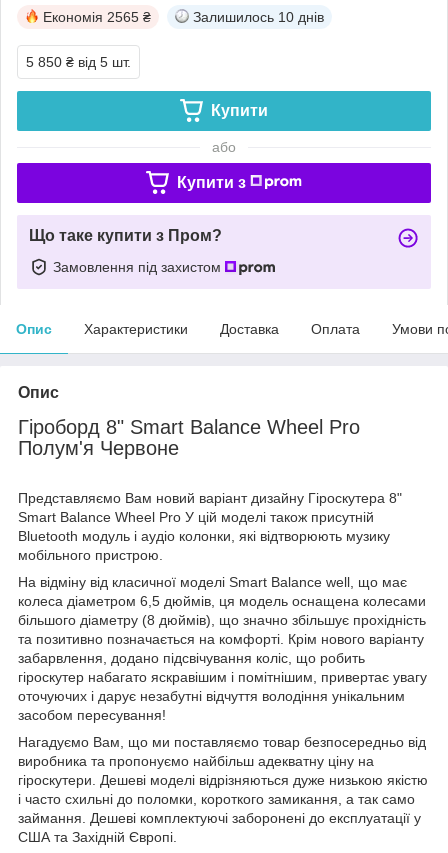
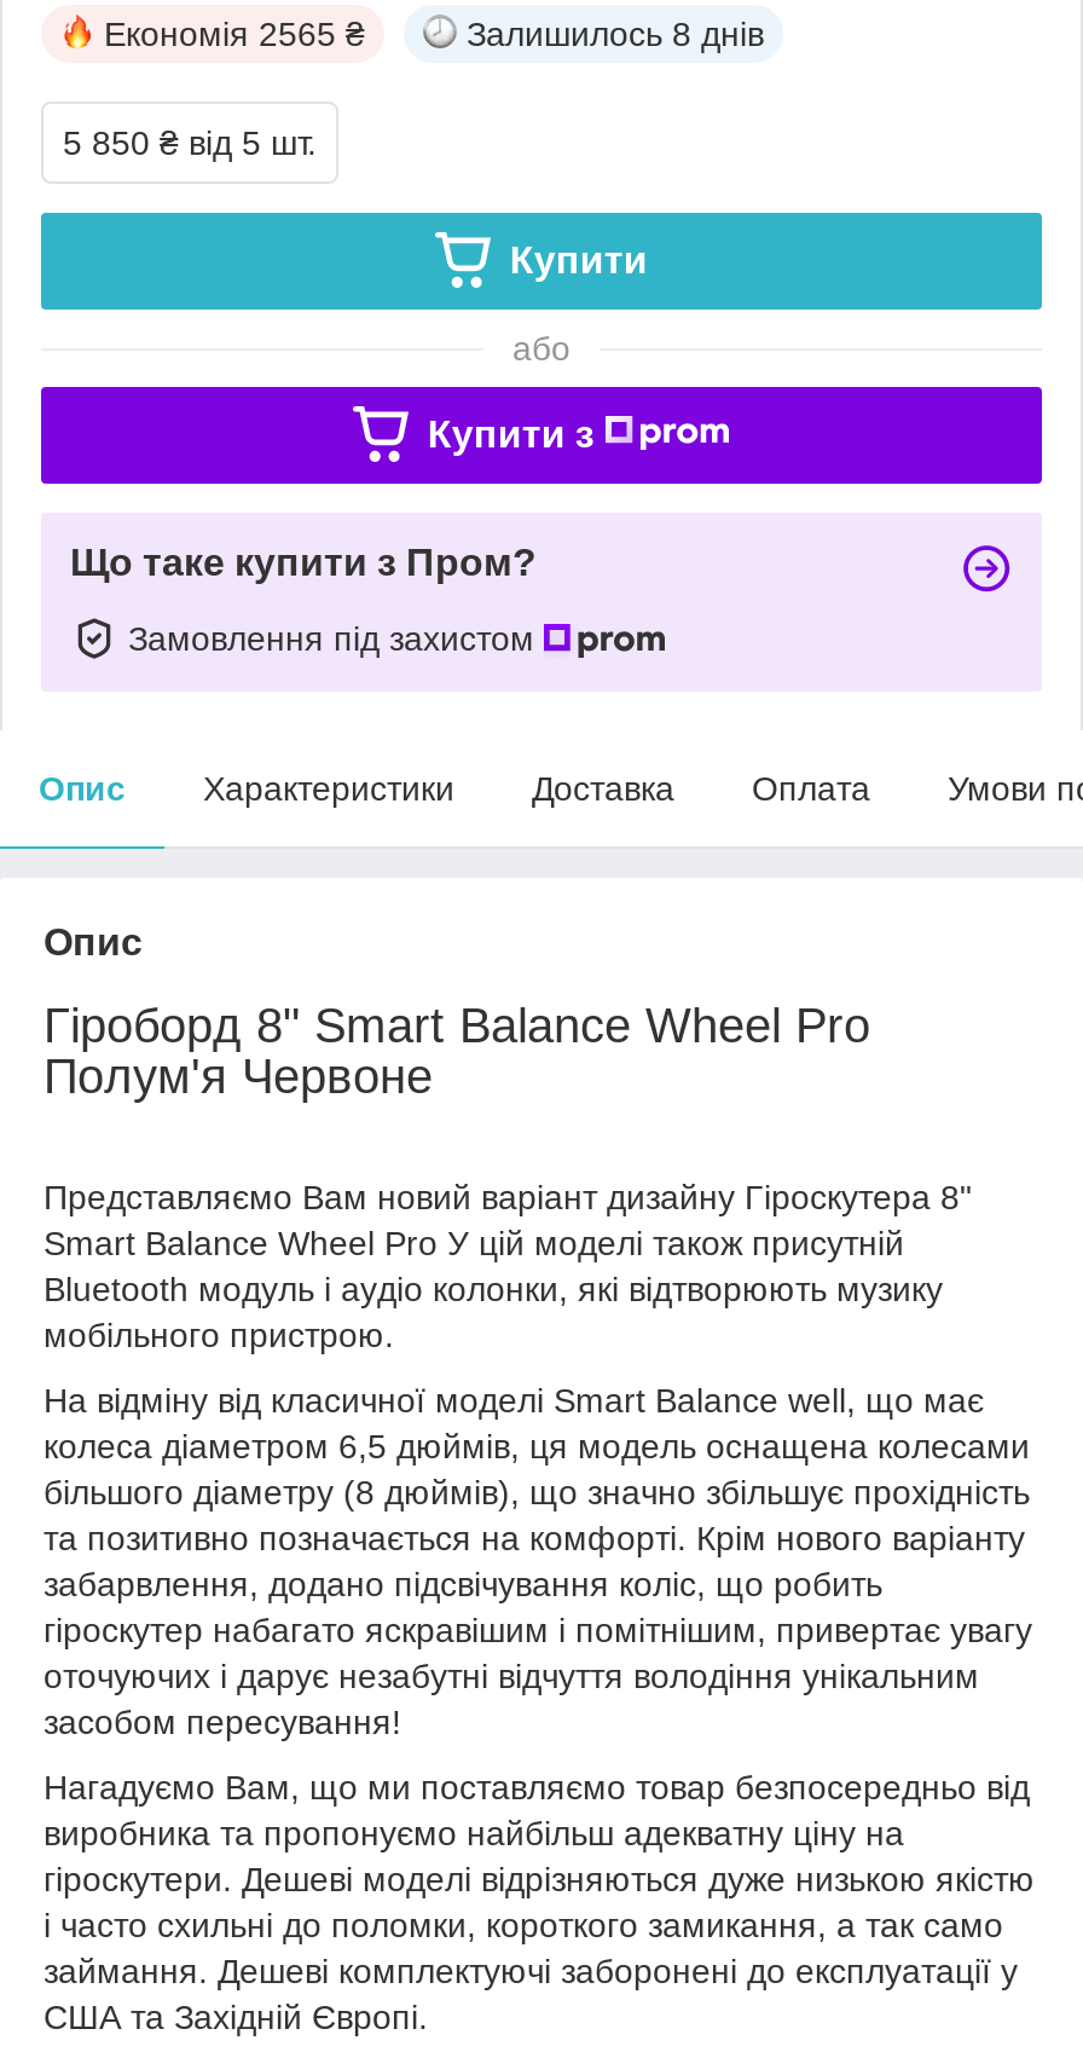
- Залишилось 10 днів
+ Залишилось 8 днів
